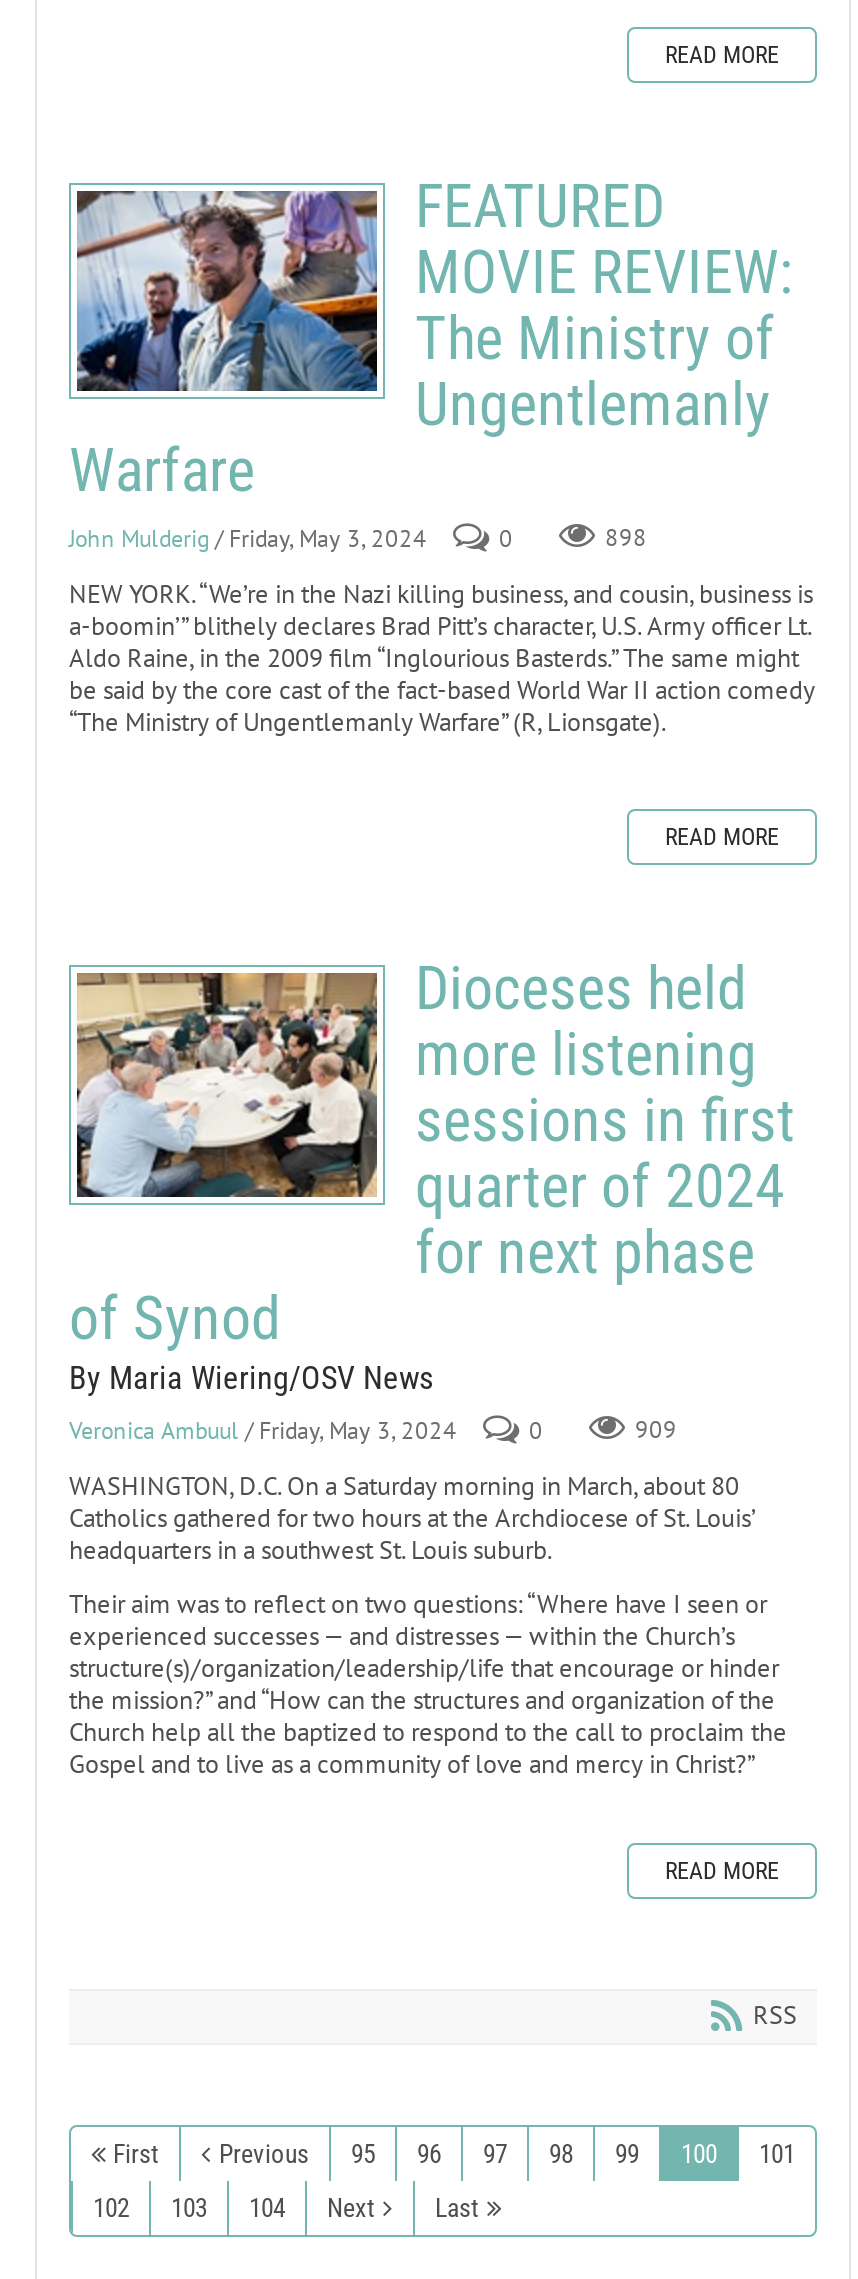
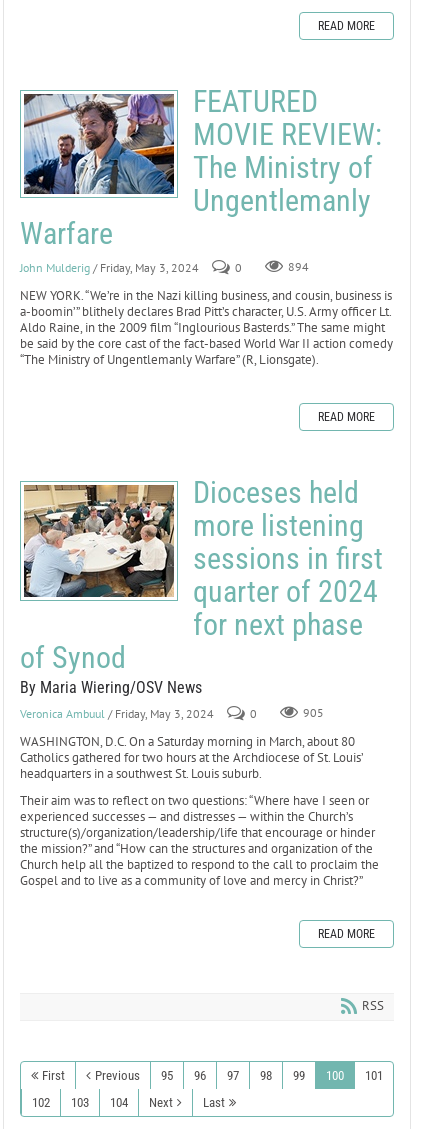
- 898
+ 894

- 909
+ 905
